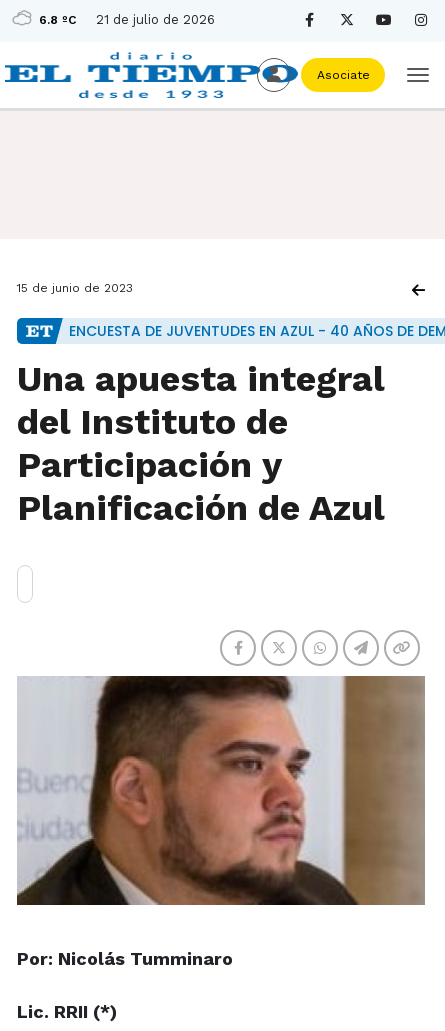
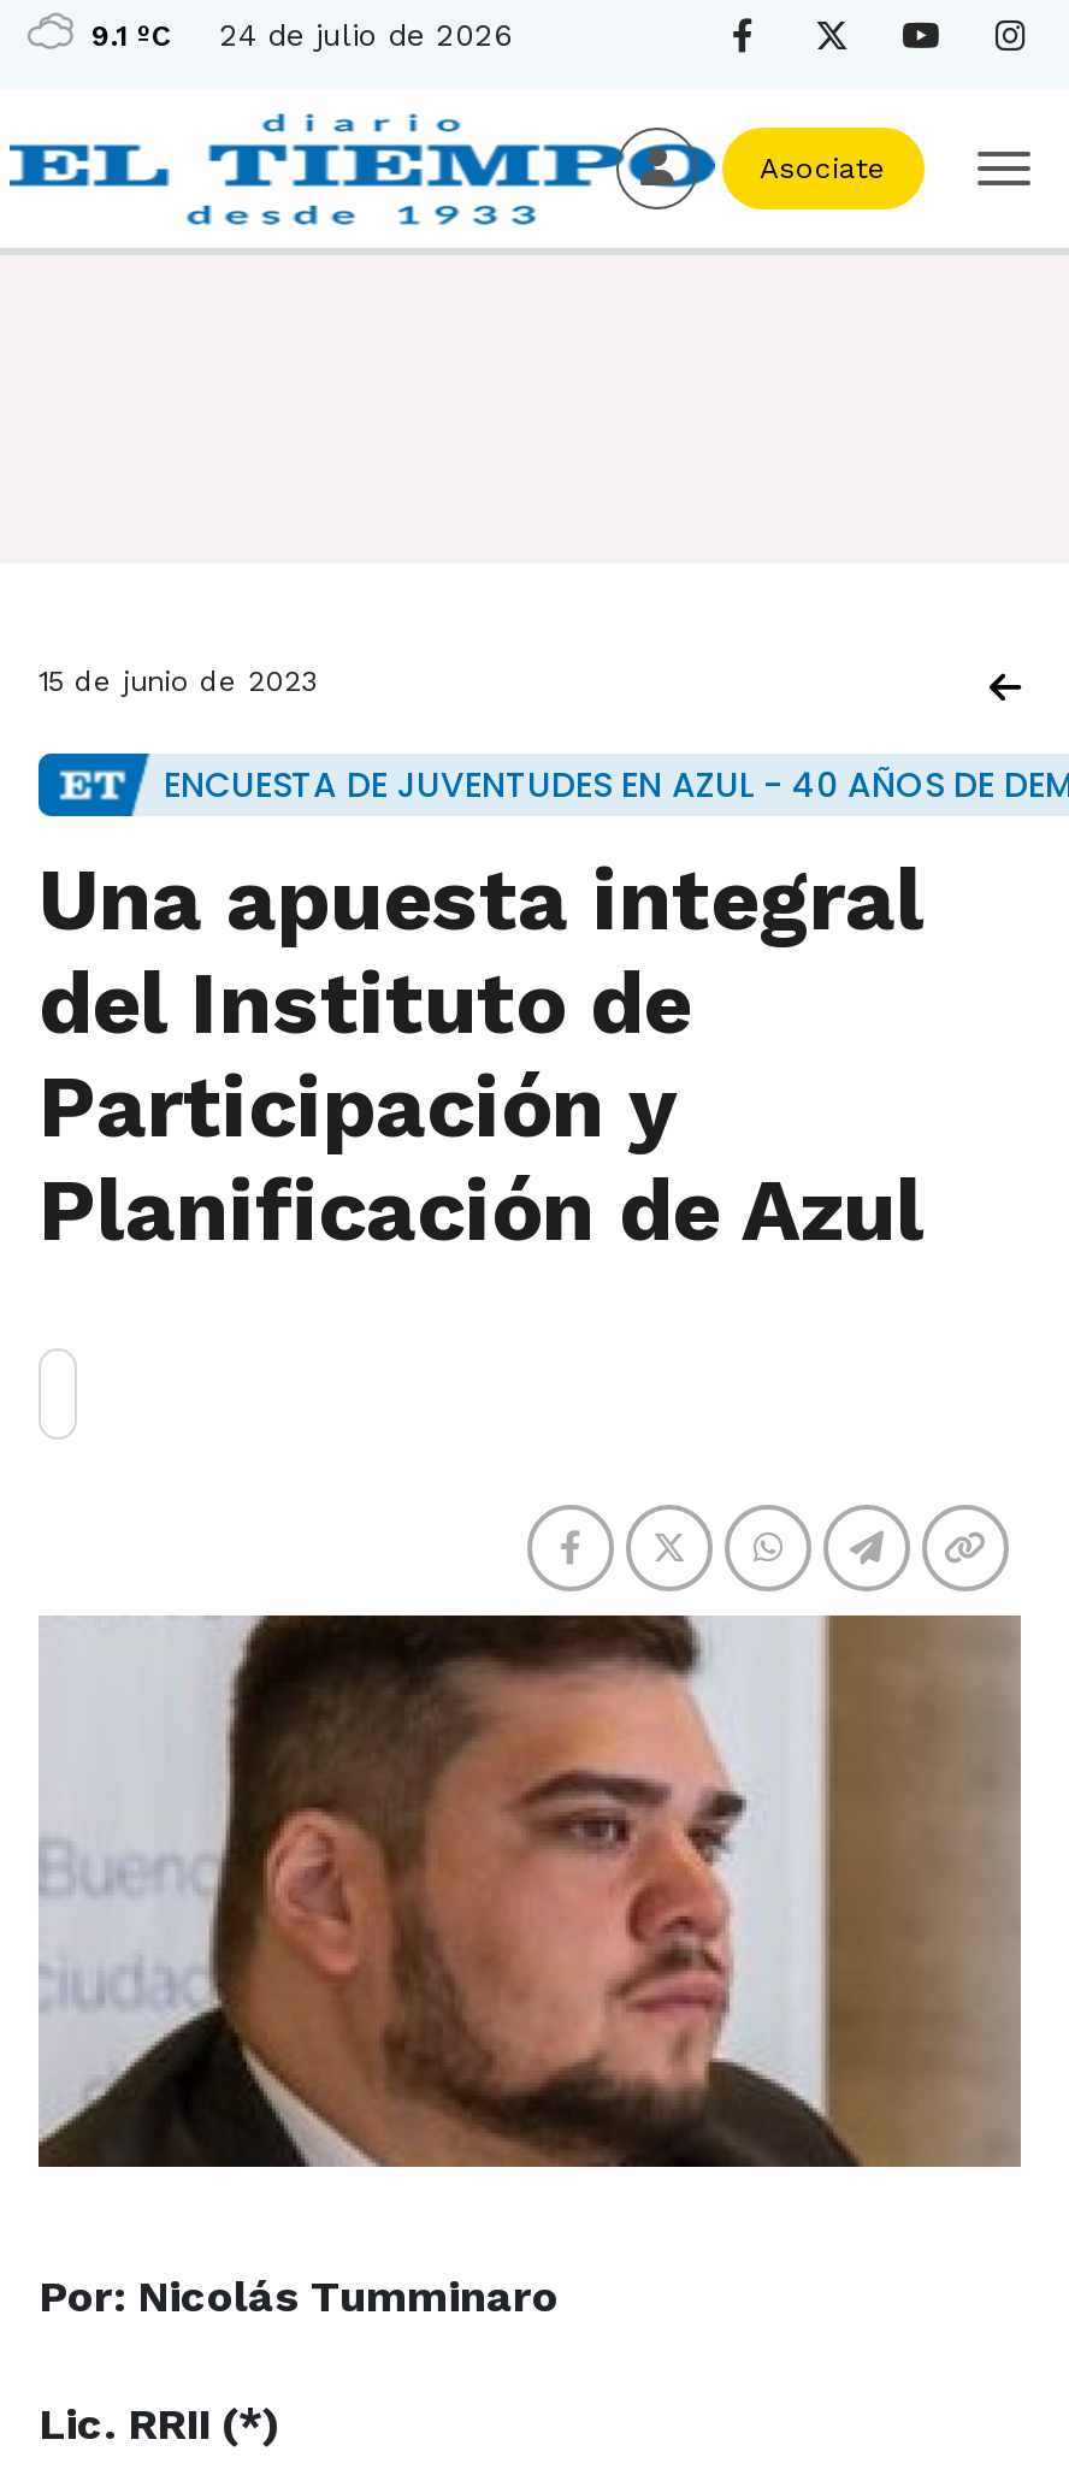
- 6.8 ºC
+ 9.1 ºC

- 21 de julio de 2026
+ 24 de julio de 2026
